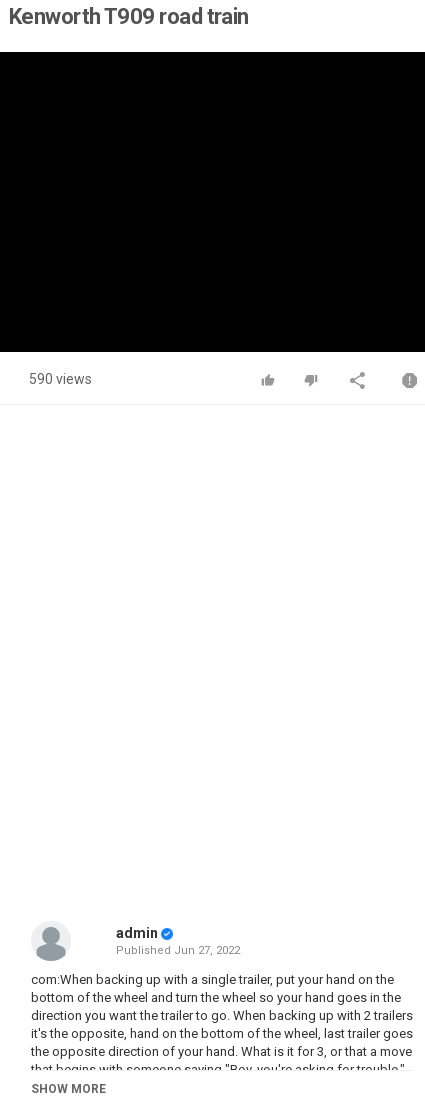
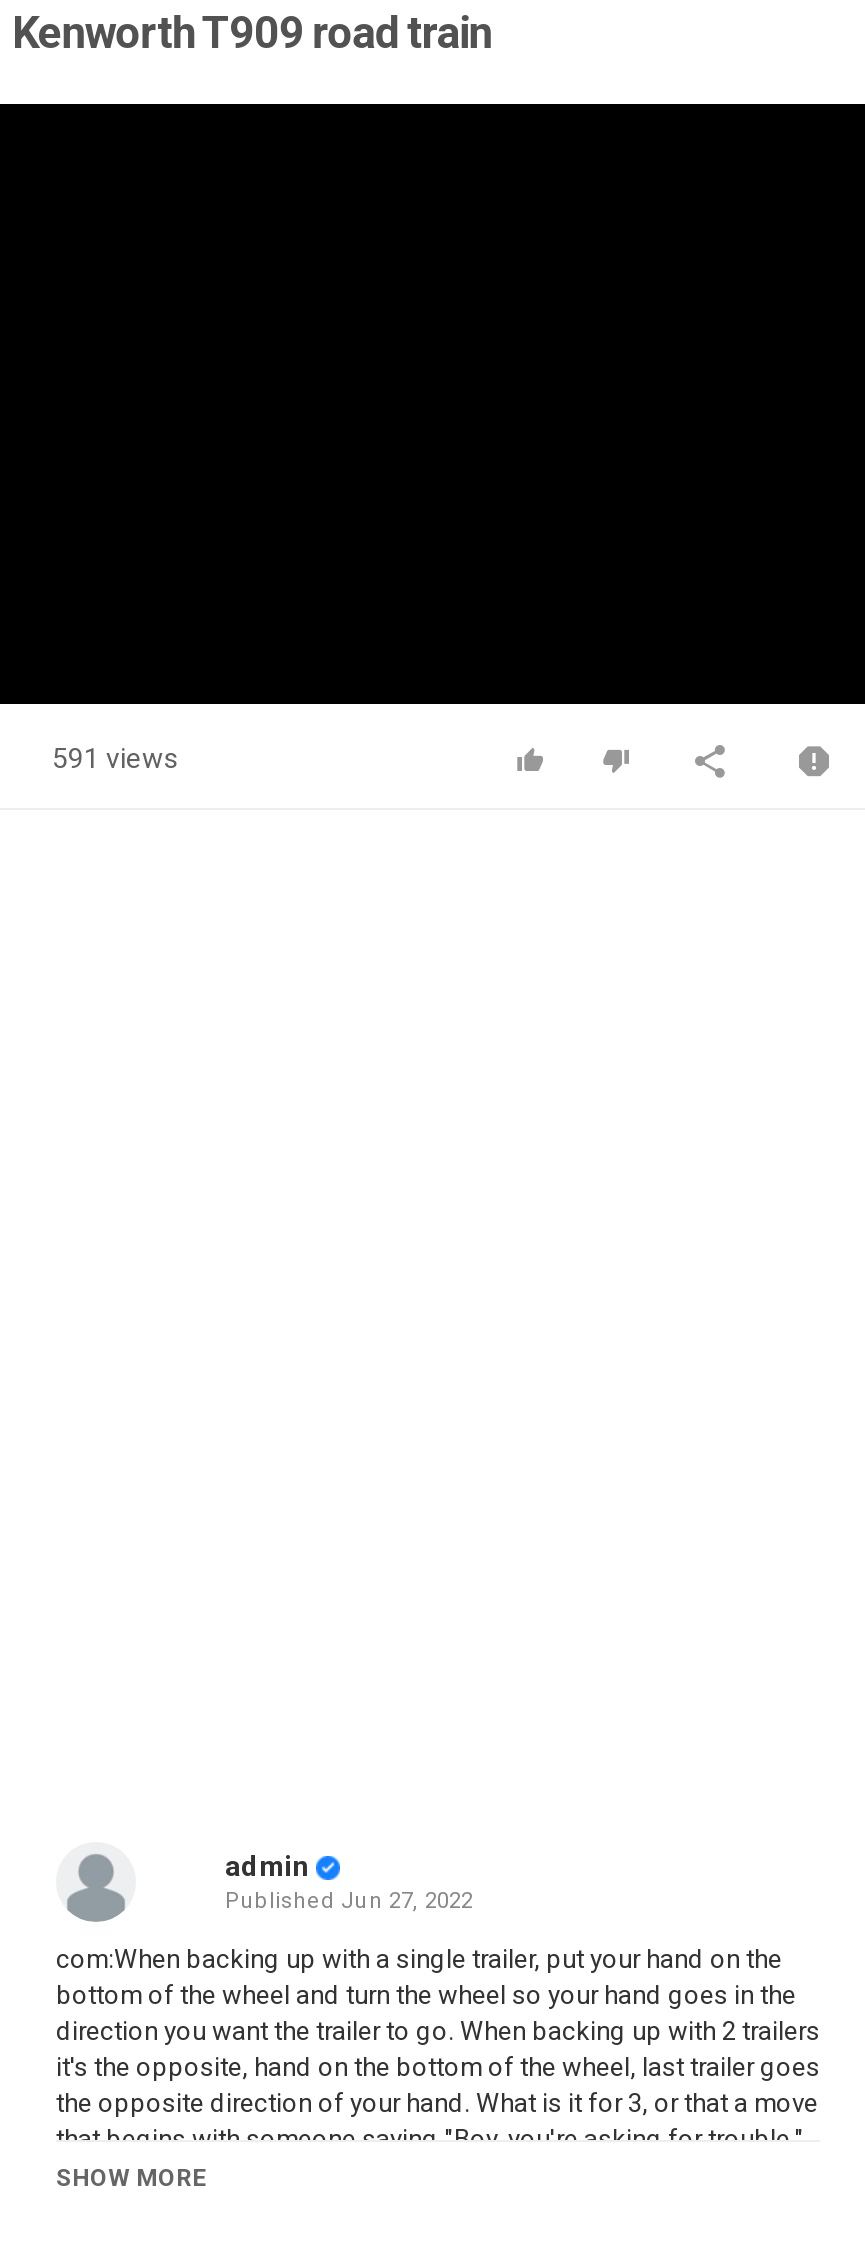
- 590 views
+ 591 views
